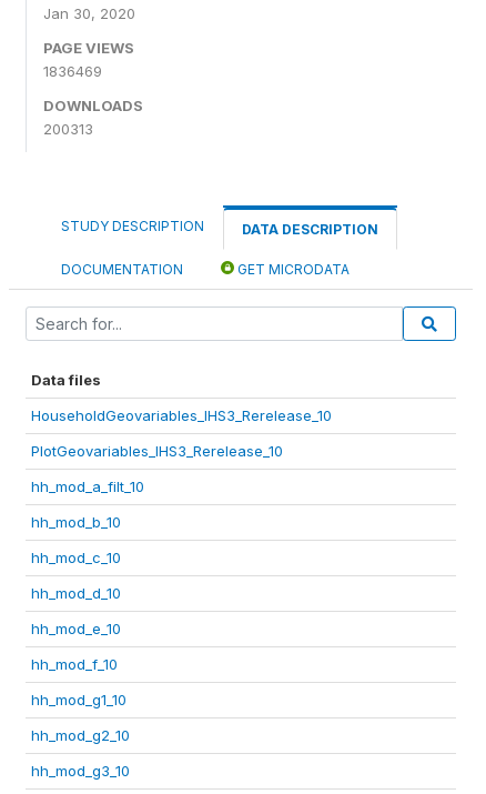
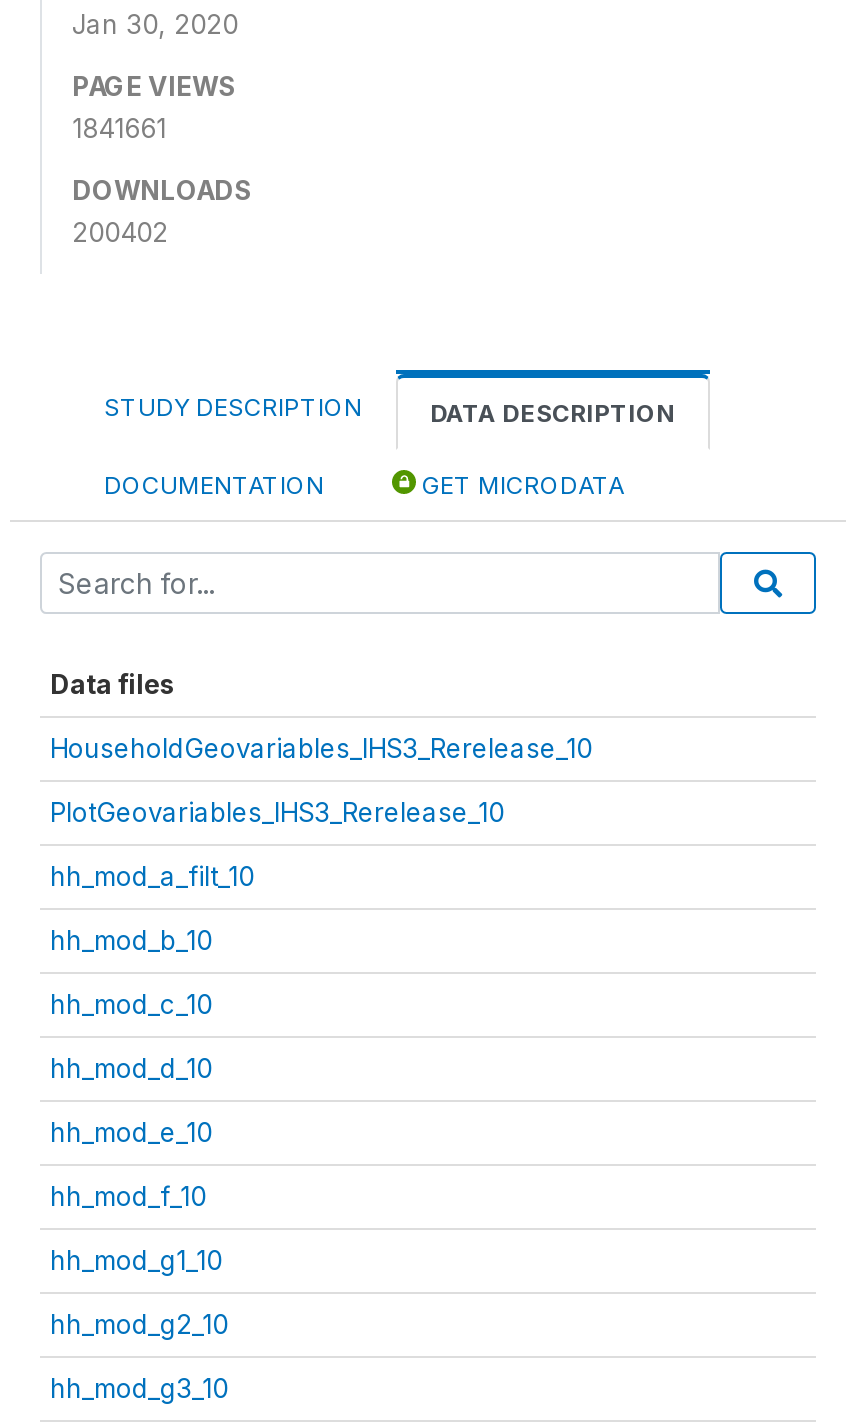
- 1836469
+ 1841661

- 200313
+ 200402
